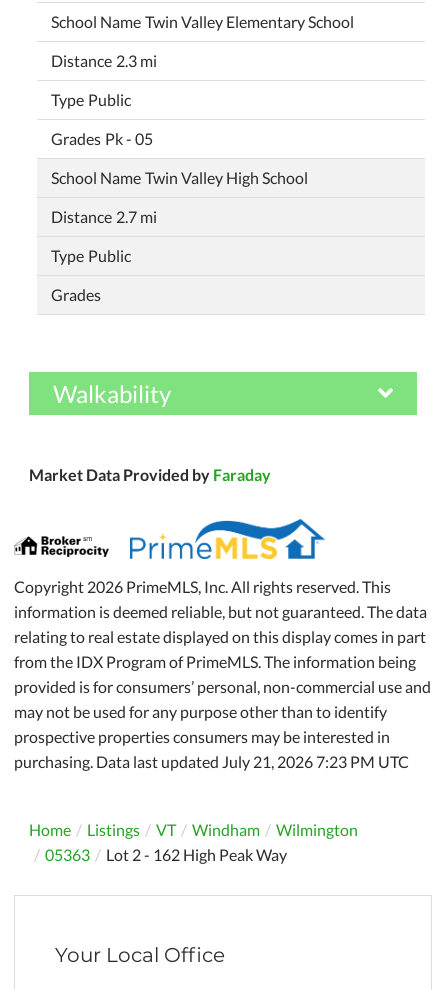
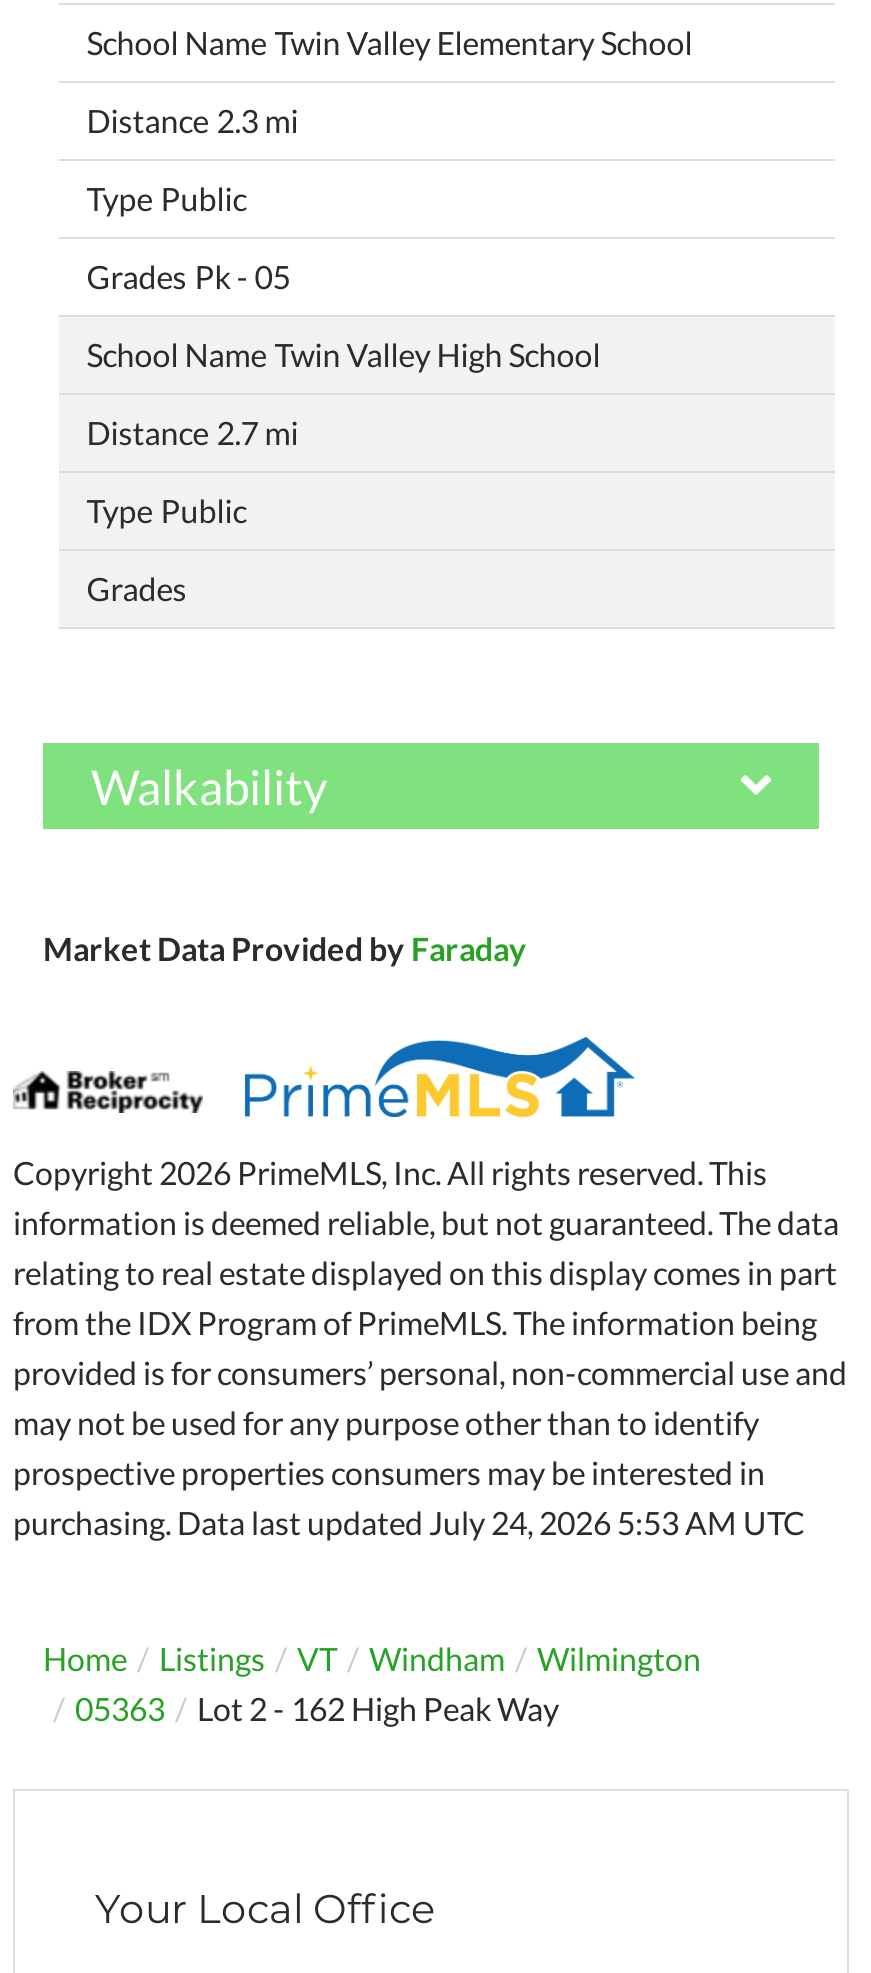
- purchasing. Data last updated July 21, 2026 7:23 PM UTC
+ purchasing. Data last updated July 24, 2026 5:53 AM UTC
